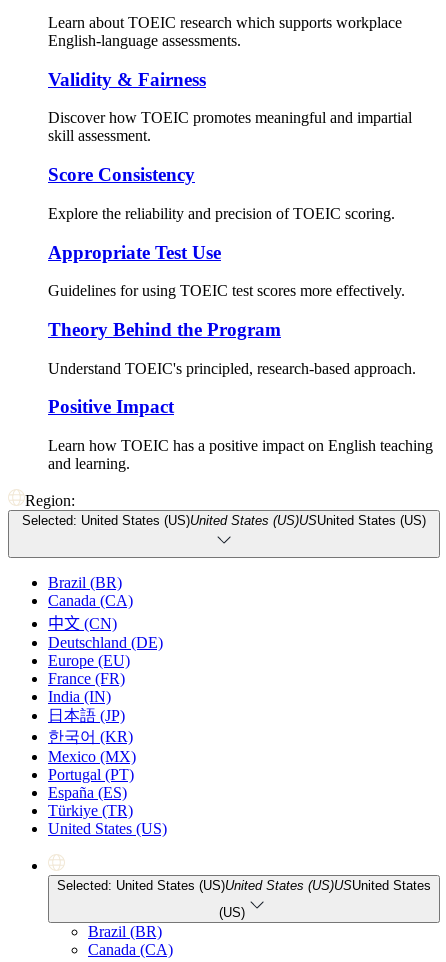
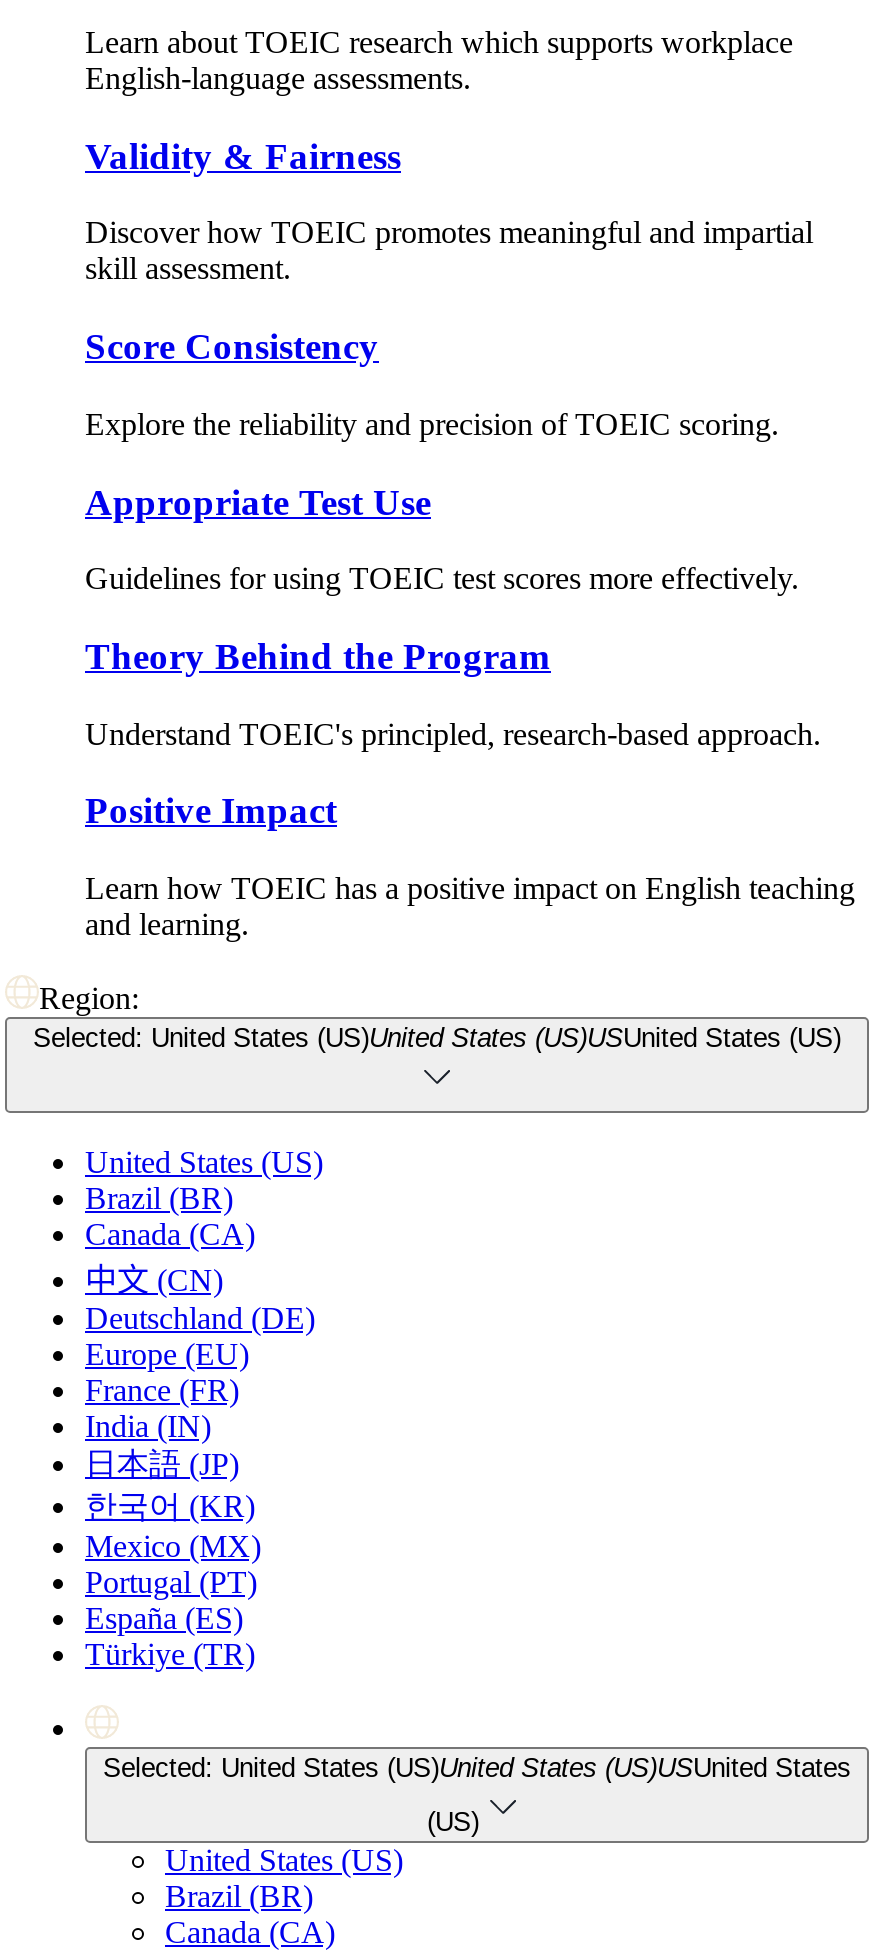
+ United States (US)

- United States (US)

+ United States (US)
